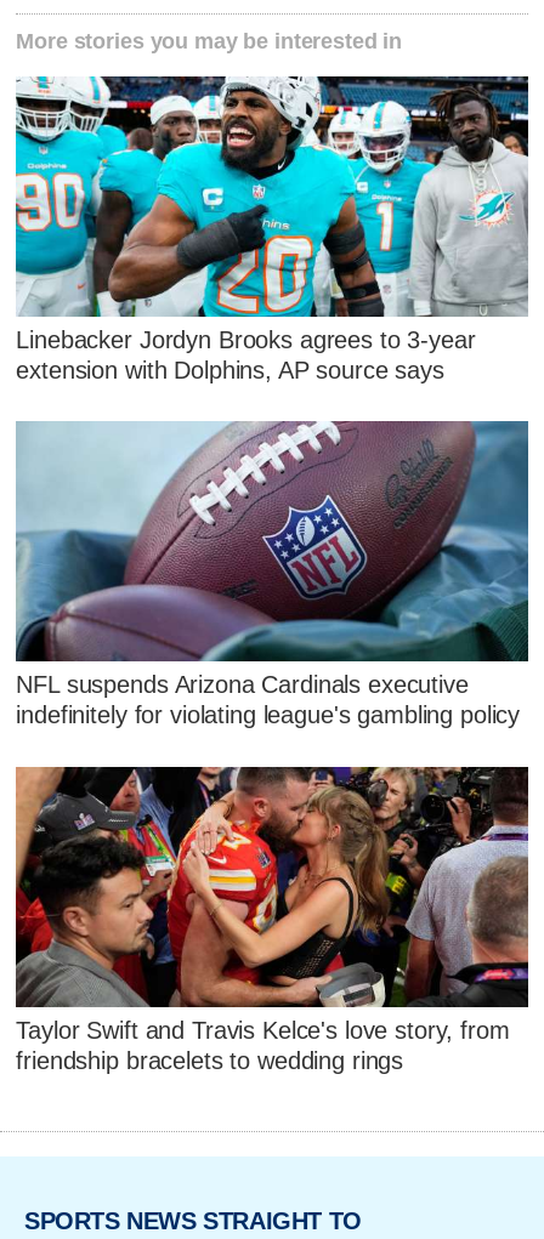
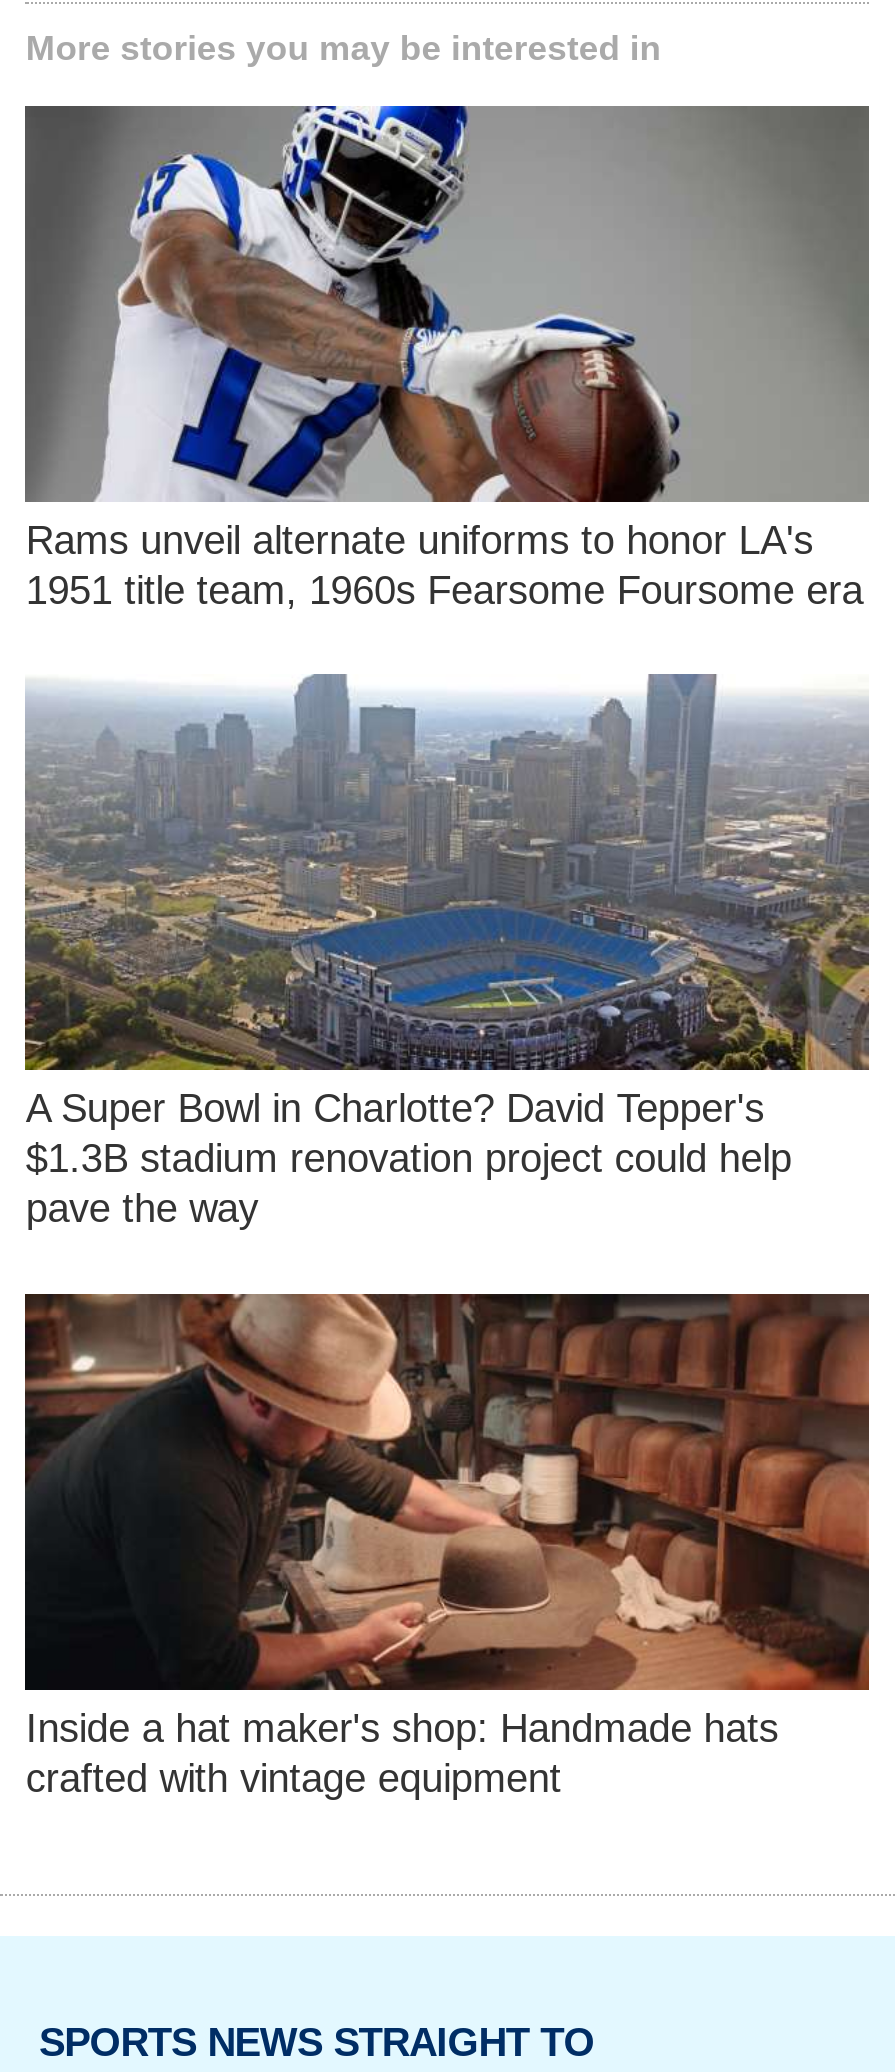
- [image]
- Linebacker Jordyn Brooks agrees to 3-year
- extension with Dolphins, AP source says
+ [image]
+ Rams unveil alternate uniforms to honor LA's
+ 1951 title team, 1960s Fearsome Foursome era

- [image]
- NFL suspends Arizona Cardinals executive
- indefinitely for violating league's gambling policy
+ [image]
+ A Super Bowl in Charlotte? David Tepper's
+ $1.3B stadium renovation project could help
+ pave the way

- [image]
- Taylor Swift and Travis Kelce's love story, from
- friendship bracelets to wedding rings
+ [image]
+ Inside a hat maker's shop: Handmade hats
+ crafted with vintage equipment
